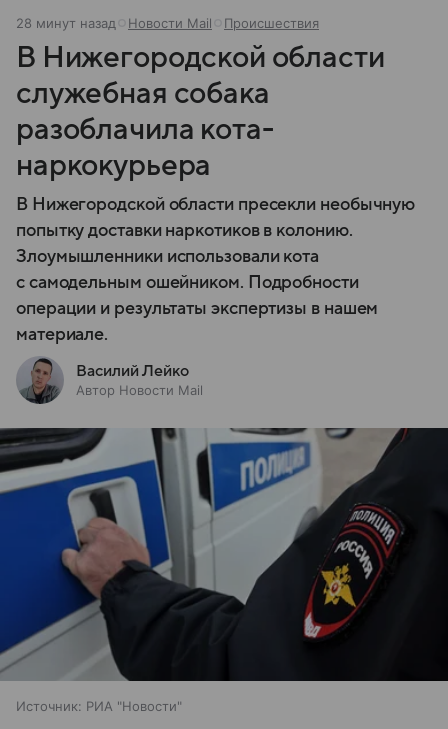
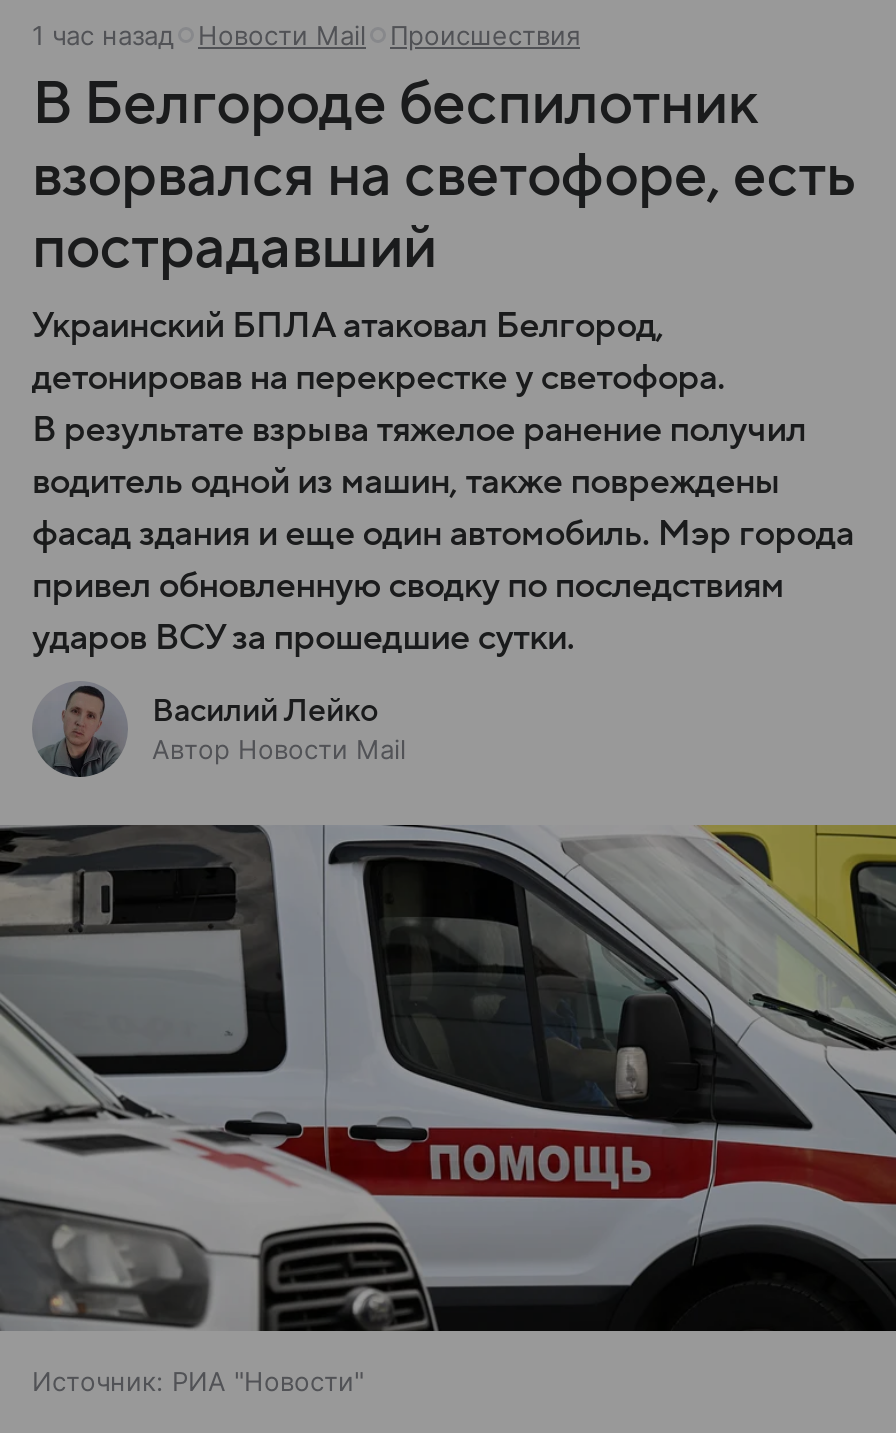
- 28 минут назад Новости Mail Происшествия
+ 1 час назад Новости Mail Происшествия

- В Нижегородской области
- служебная собака
- разоблачила кота-
- наркокурьера
- В Нижегородской области пресекли необычную
- попытку доставки наркотиков в колонию.
- Злоумышленники использовали кота
- с самодельным ошейником. Подробности
- операции и результаты экспертизы в нашем
- материале.
+ В Белгороде беспилотник
+ взорвался на светофоре, есть
+ пострадавший
+ Украинский БПЛА атаковал Белгород,
+ детонировав на перекрестке у светофора.
+ В результате взрыва тяжелое ранение получил
+ водитель одной из машин, также повреждены
+ фасад здания и еще один автомобиль. Мэр города
+ привел обновленную сводку по последствиям
+ ударов ВСУ за прошедшие сутки.

- [image]
+ [image]
